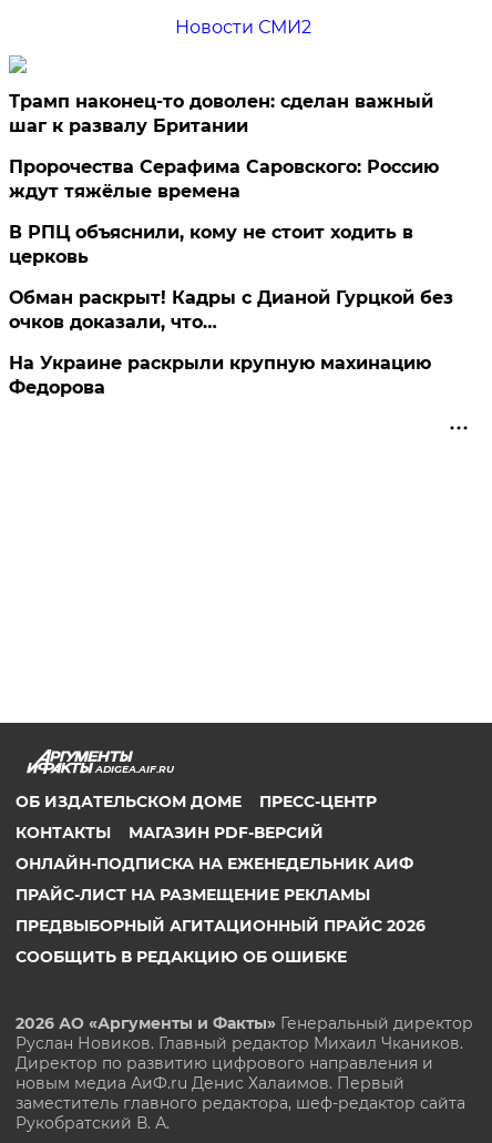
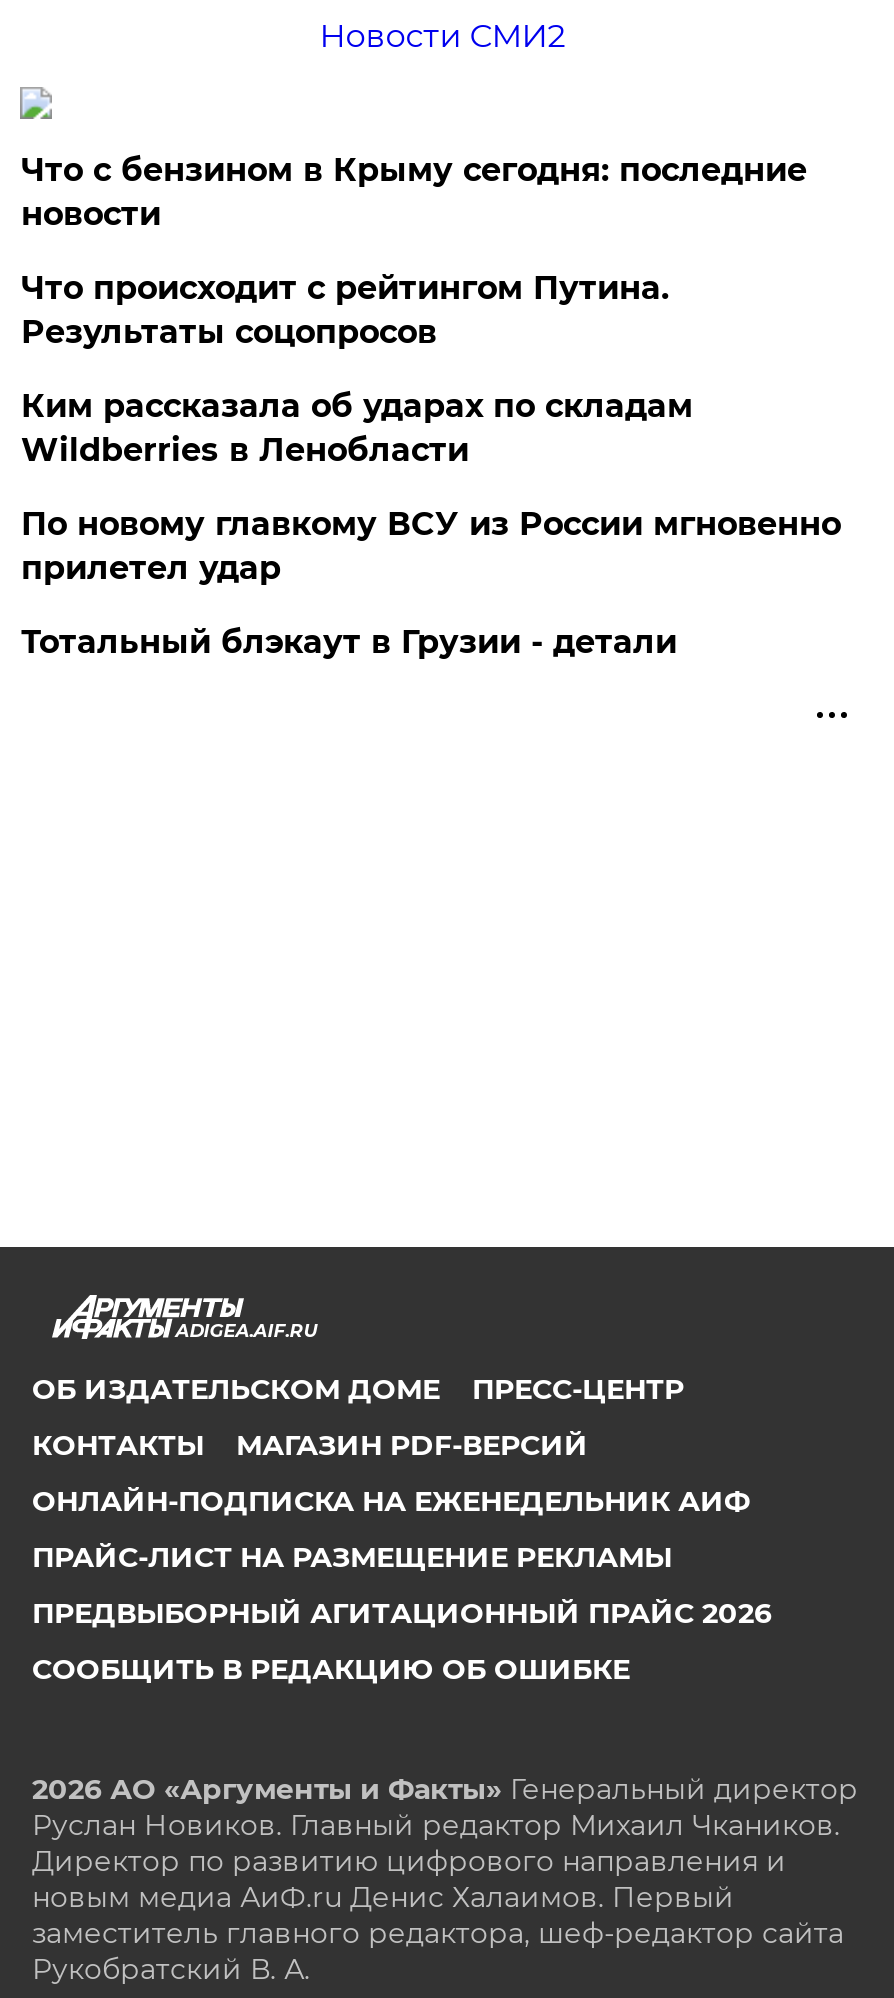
- Трамп наконец-то доволен: сделан важный
- шаг к развалу Британии
+ Что с бензином в Крыму сегодня: последние
+ новости

- Пророчества Серафима Саровского: Россию
- ждут тяжёлые времена
+ Что происходит с рейтингом Путина.
+ Результаты соцопросов

- В РПЦ объяснили, кому не стоит ходить в
- церковь
+ Ким рассказала об ударах по складам
+ Wildberries в Ленобласти

- Обман раскрыт! Кадры с Дианой Гурцкой без
- очков доказали, что…
+ По новому главкому ВСУ из России мгновенно
+ прилетел удар

- На Украине раскрыли крупную махинацию
- Федорова
+ Тотальный блэкаут в Грузии - детали
